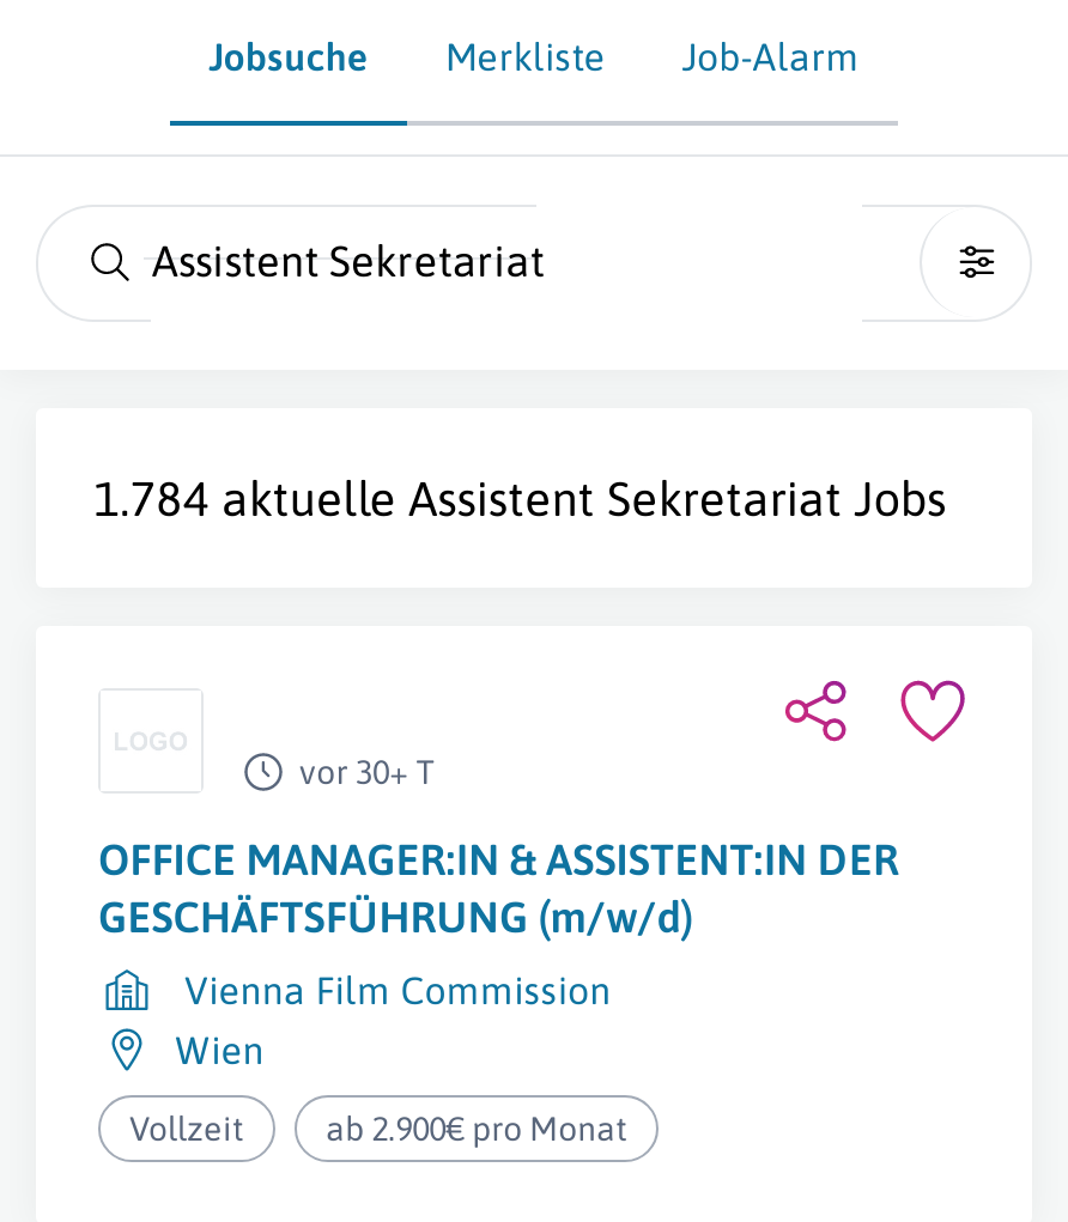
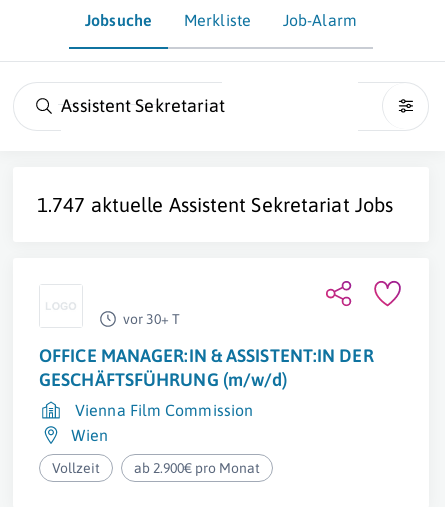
- 1.784 aktuelle Assistent Sekretariat Jobs
+ 1.747 aktuelle Assistent Sekretariat Jobs
